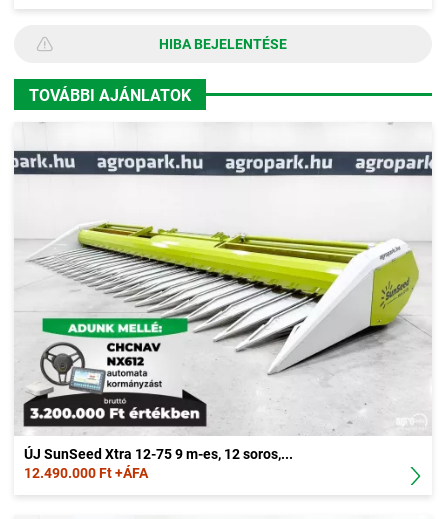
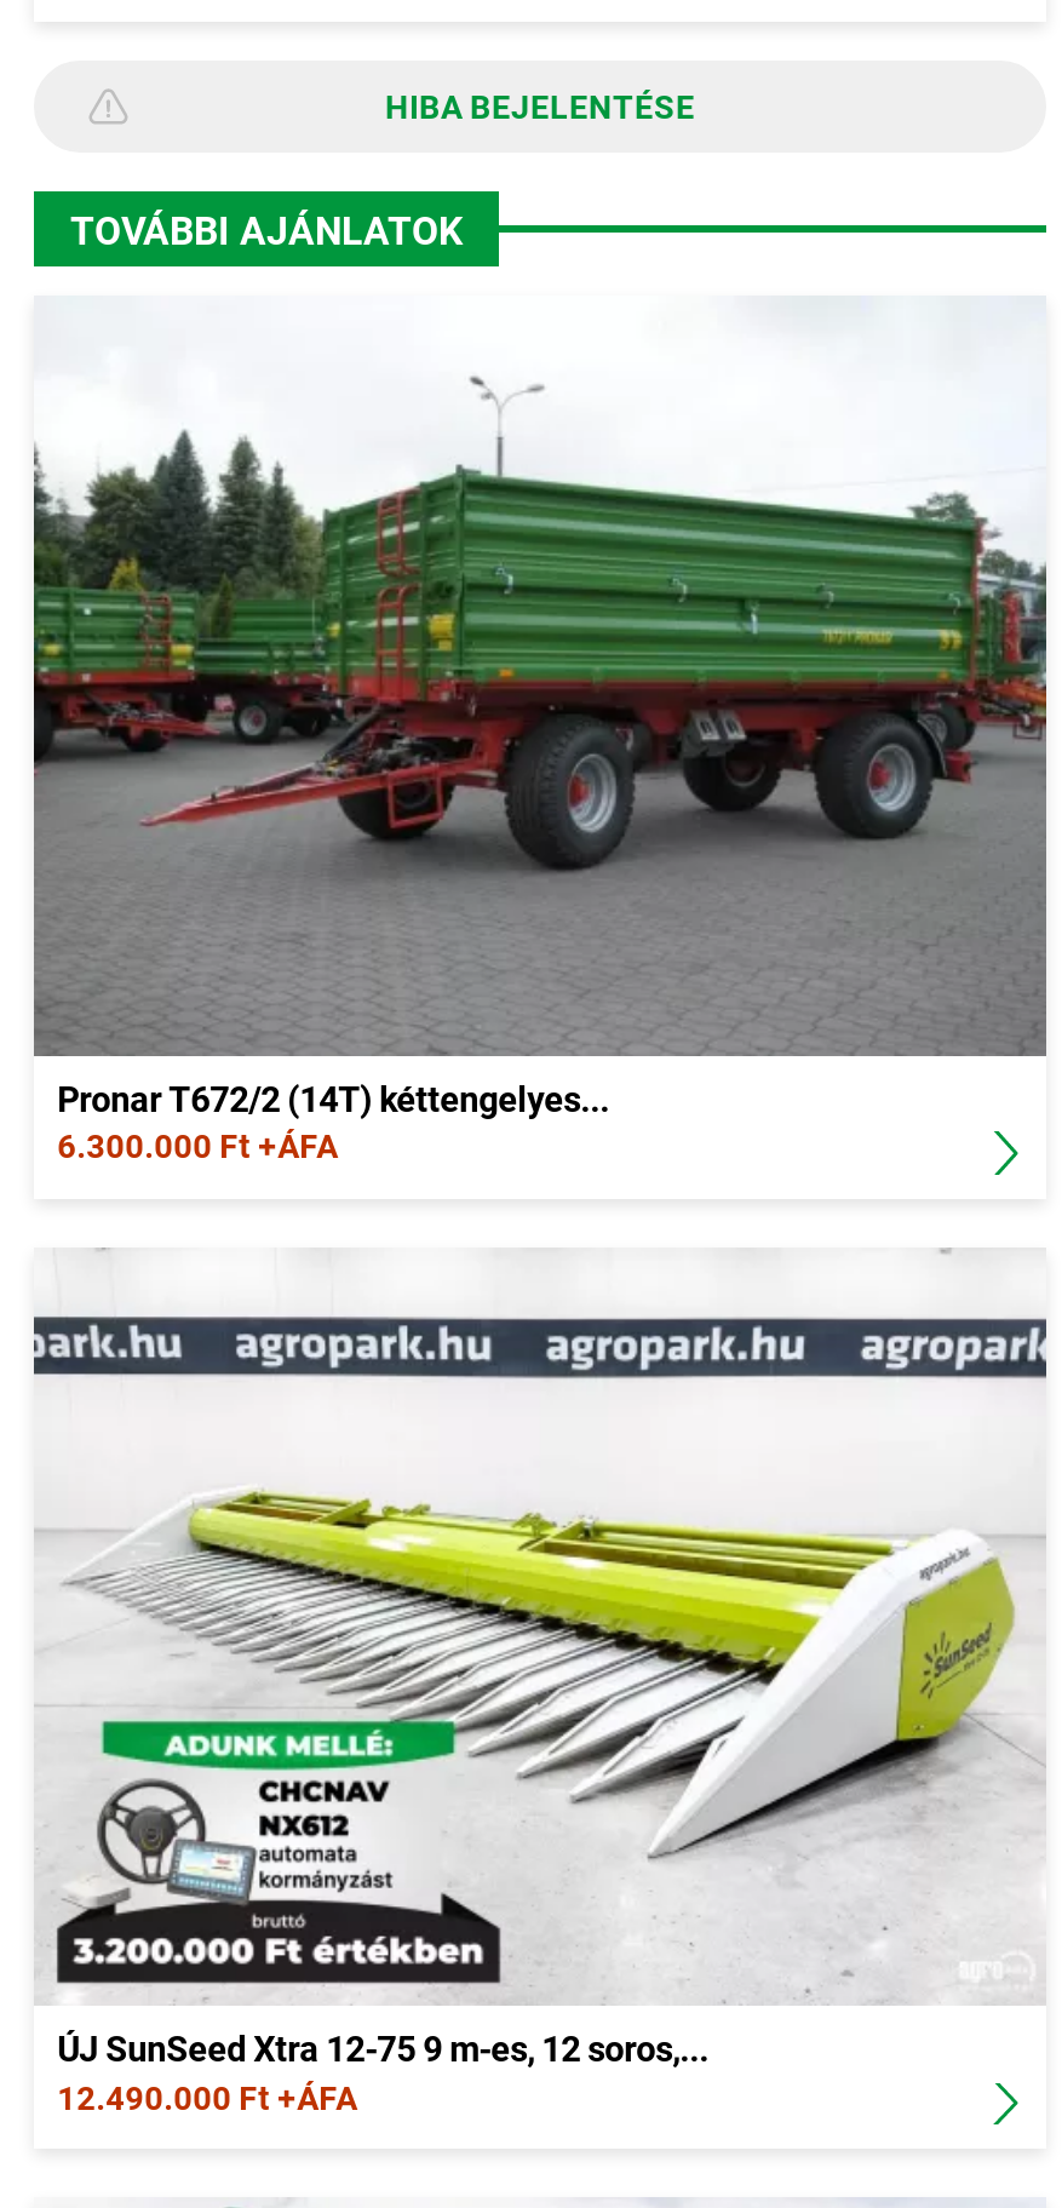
+ [image]
+ Pronar T672/2 (14T) kéttengelyes...
+ 6.300.000 Ft +ÁFA
